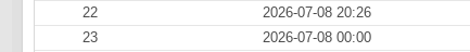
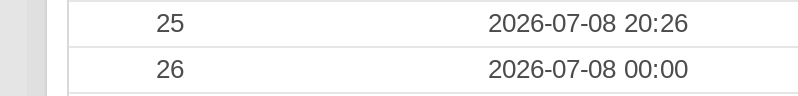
- 22
+ 25

- 23
+ 26
